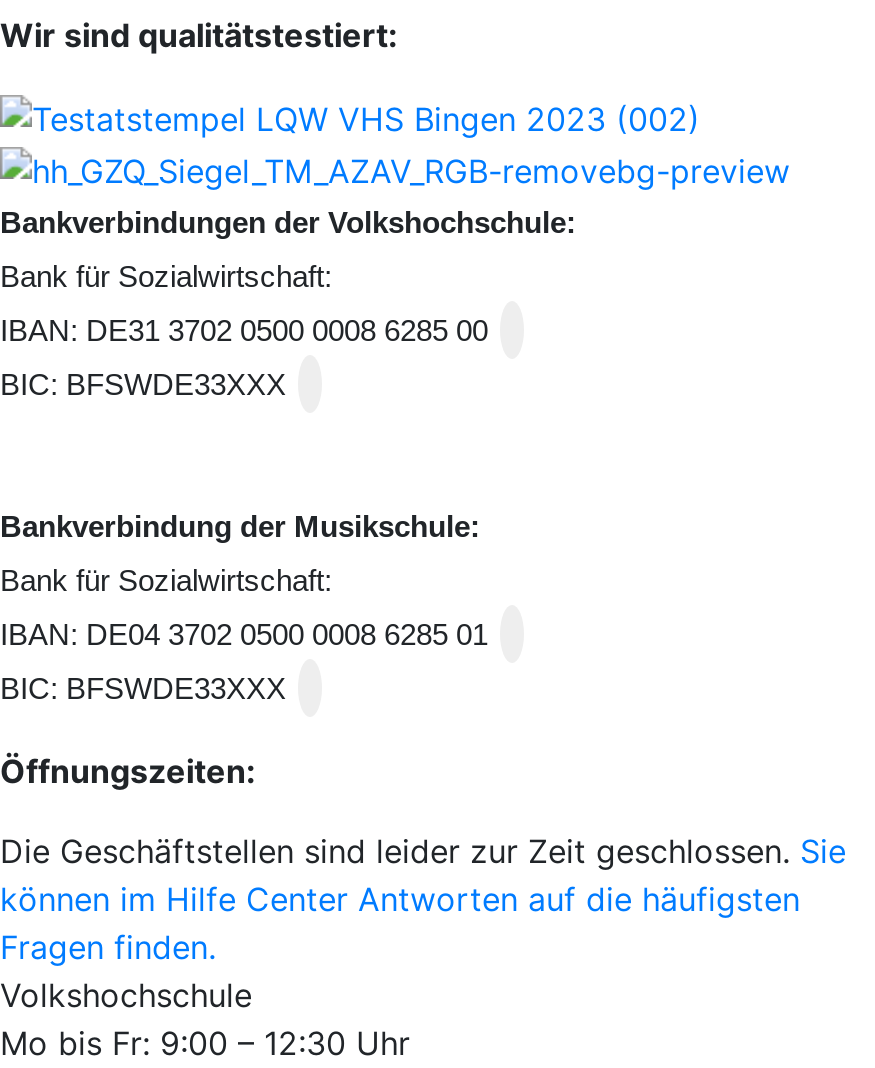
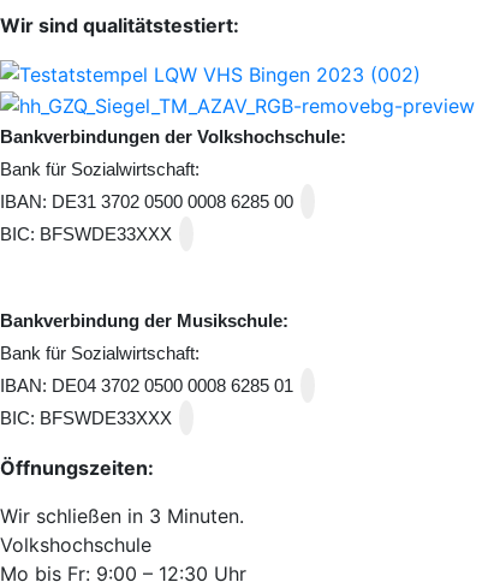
- Die Geschäftstellen sind leider zur Zeit geschlossen. Sie
- können im Hilfe Center Antworten auf die häufigsten
- Fragen finden.
+ Wir schließen in 3 Minuten.
